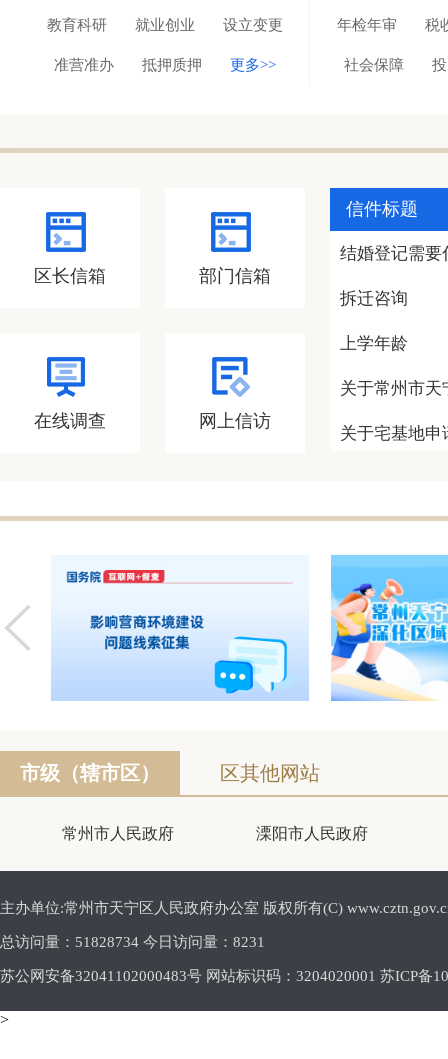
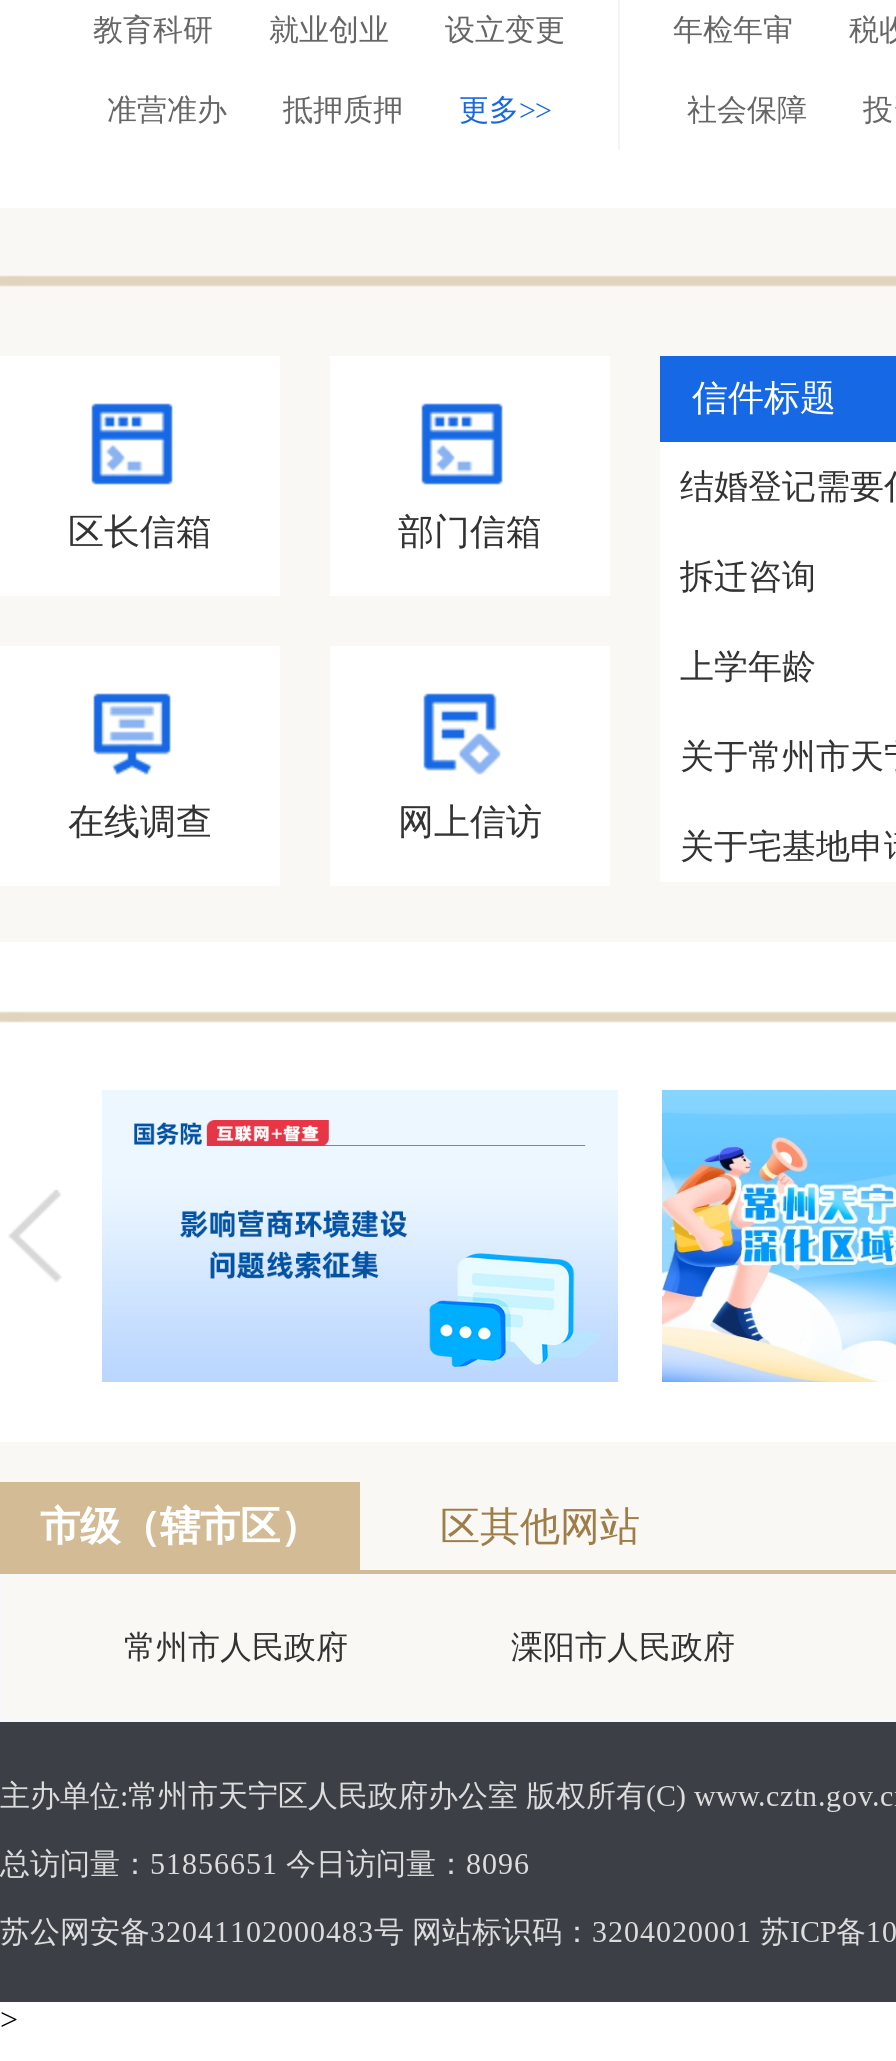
- 总访问量：51828734 今日访问量：8231
+ 总访问量：51856651 今日访问量：8096
